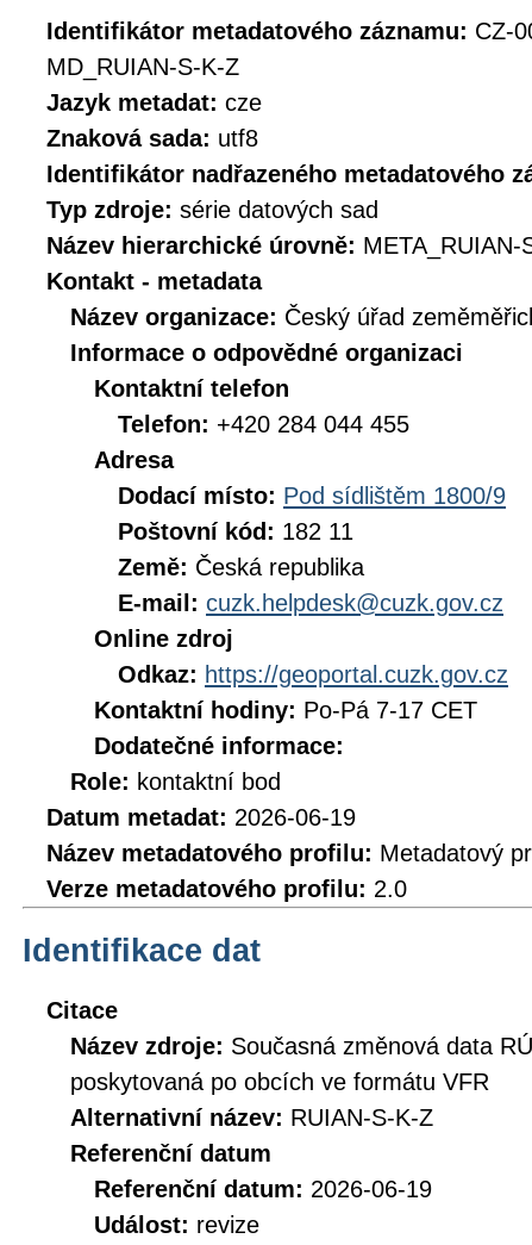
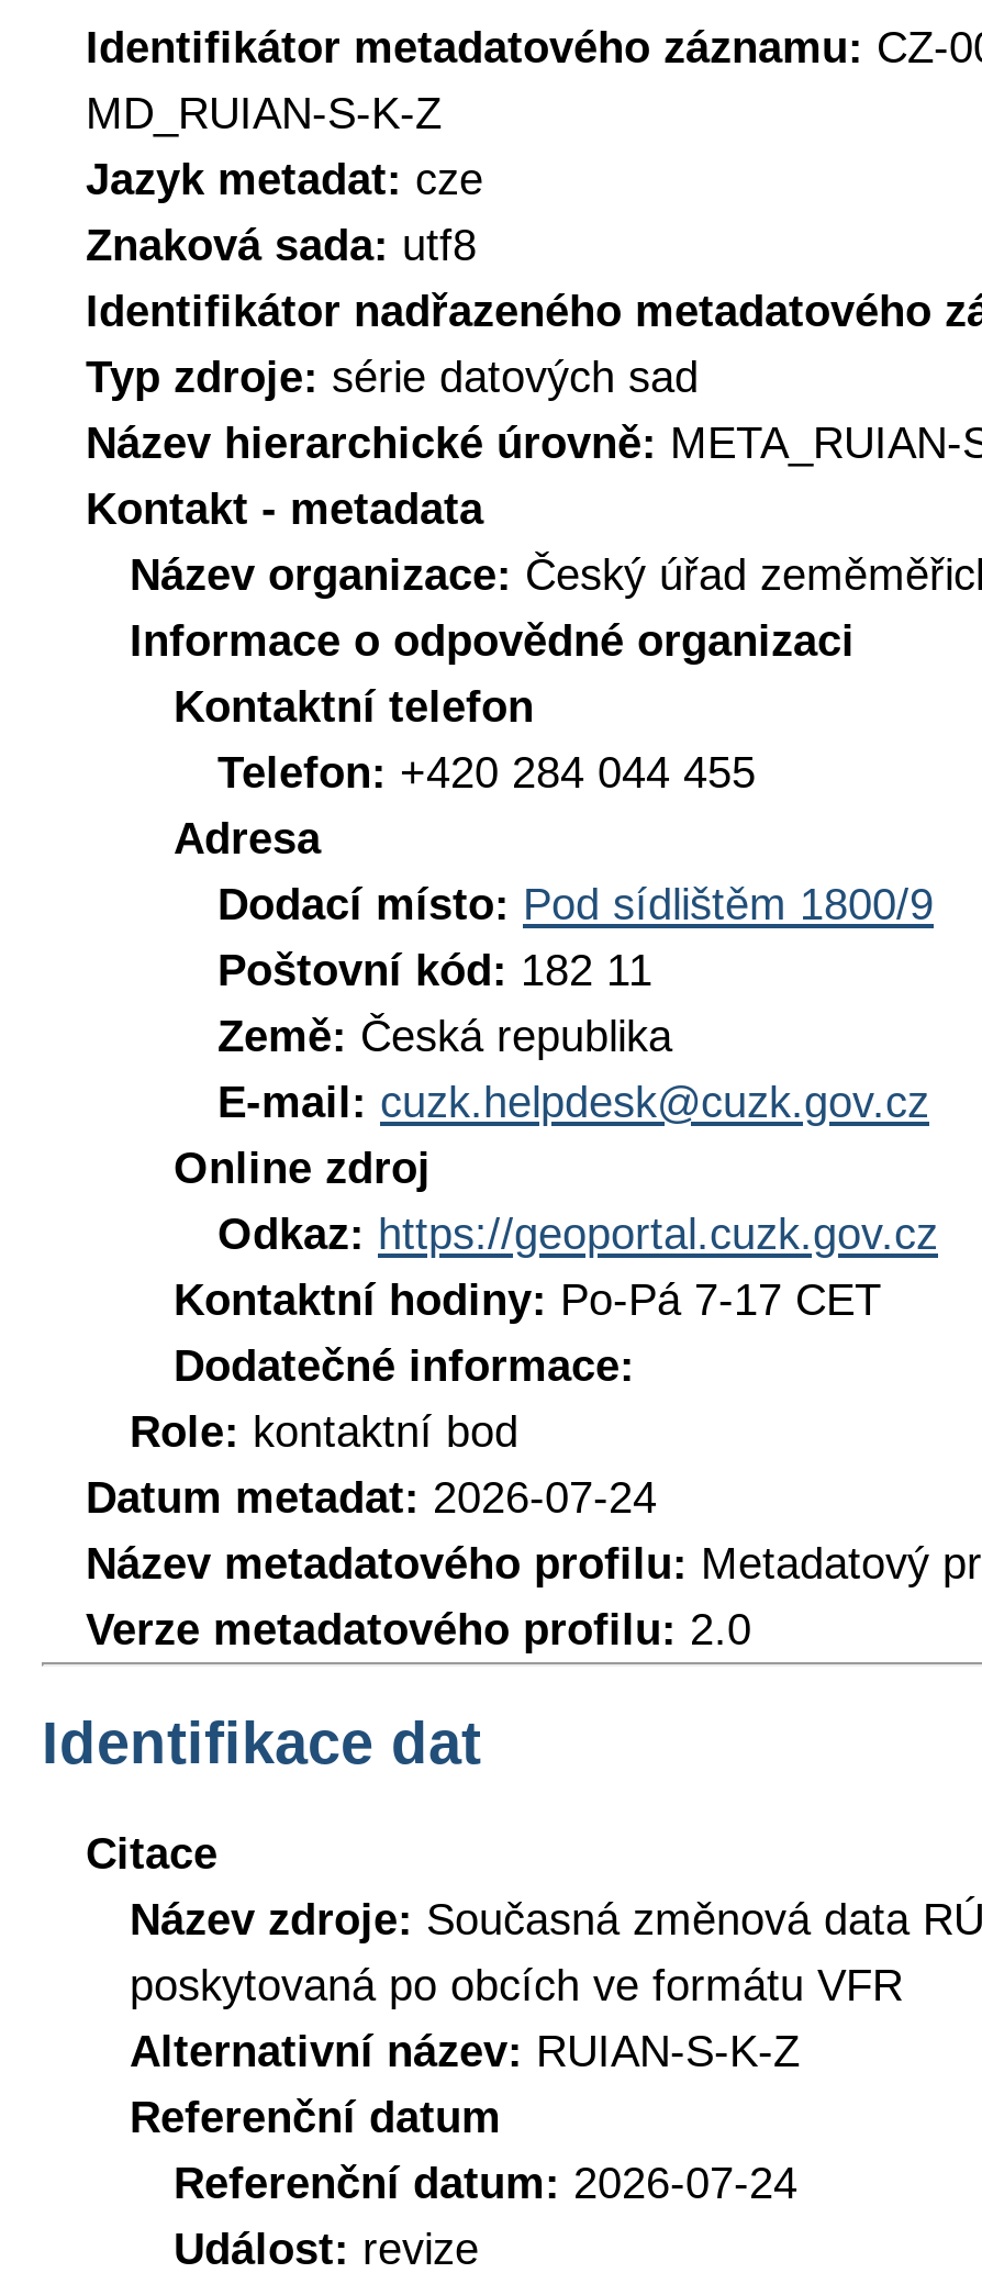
- Datum metadat: 2026-06-19
+ Datum metadat: 2026-07-24

- Referenční datum: 2026-06-19
+ Referenční datum: 2026-07-24
